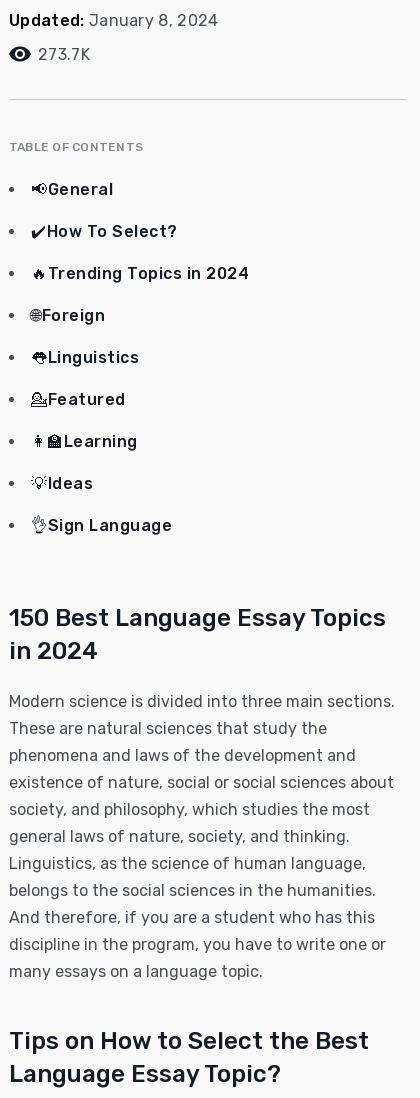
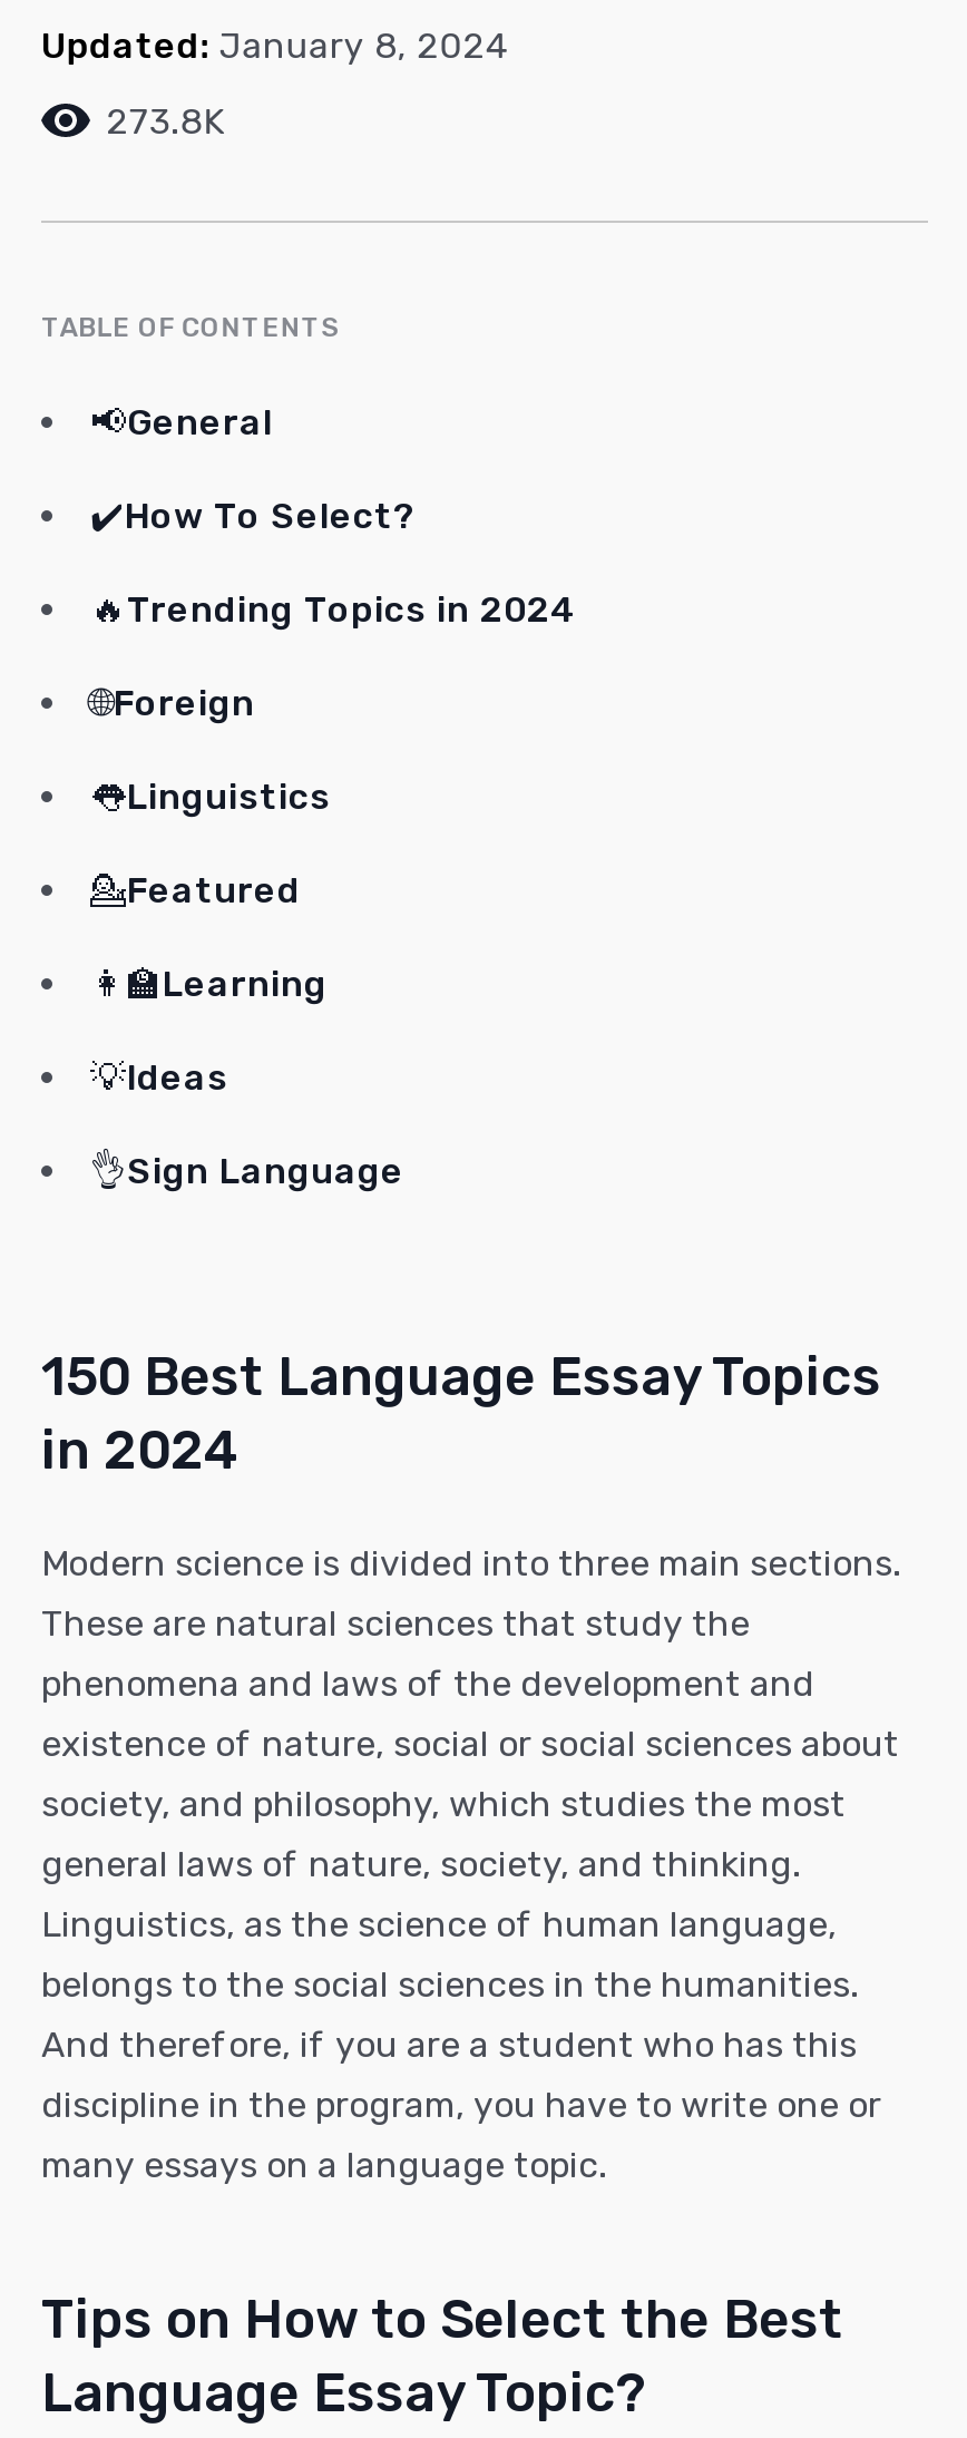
- 273.7K
+ 273.8K
